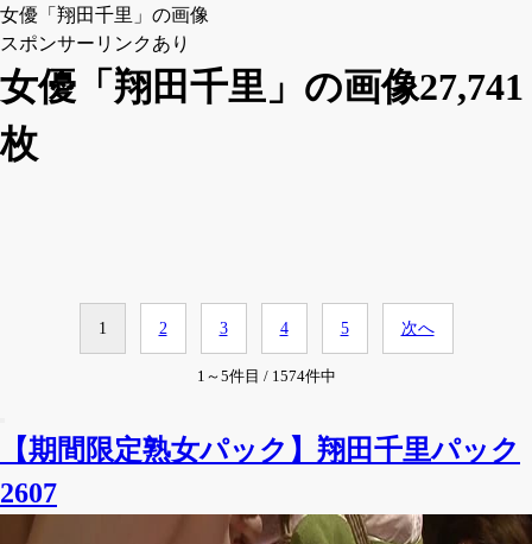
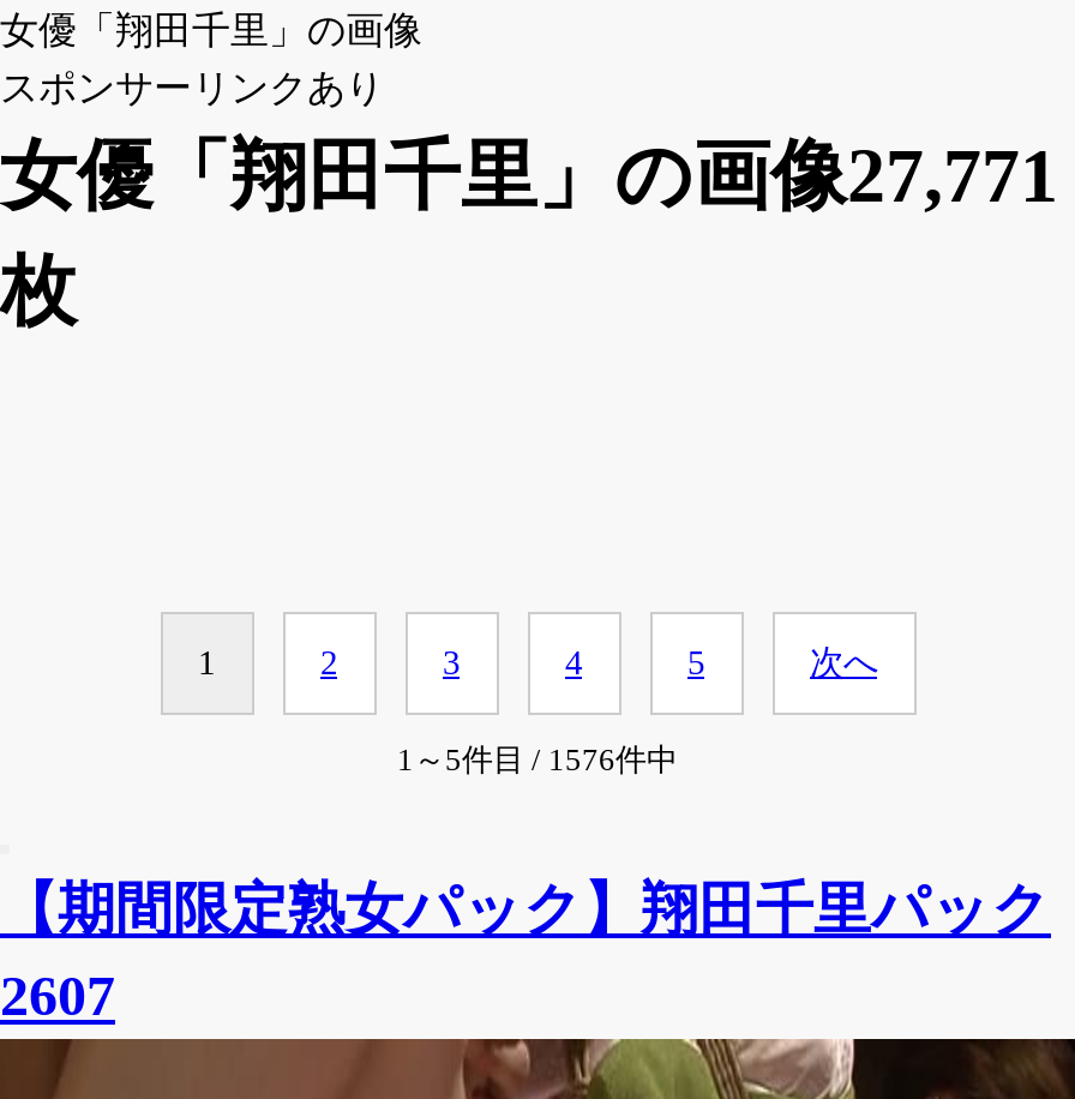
- 女優「翔田千里」の画像27,741
+ 女優「翔田千里」の画像27,771

- 1～5件目 / 1574件中
+ 1～5件目 / 1576件中
